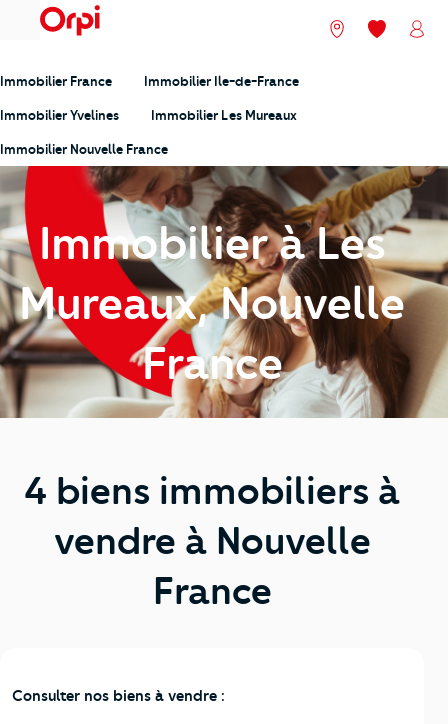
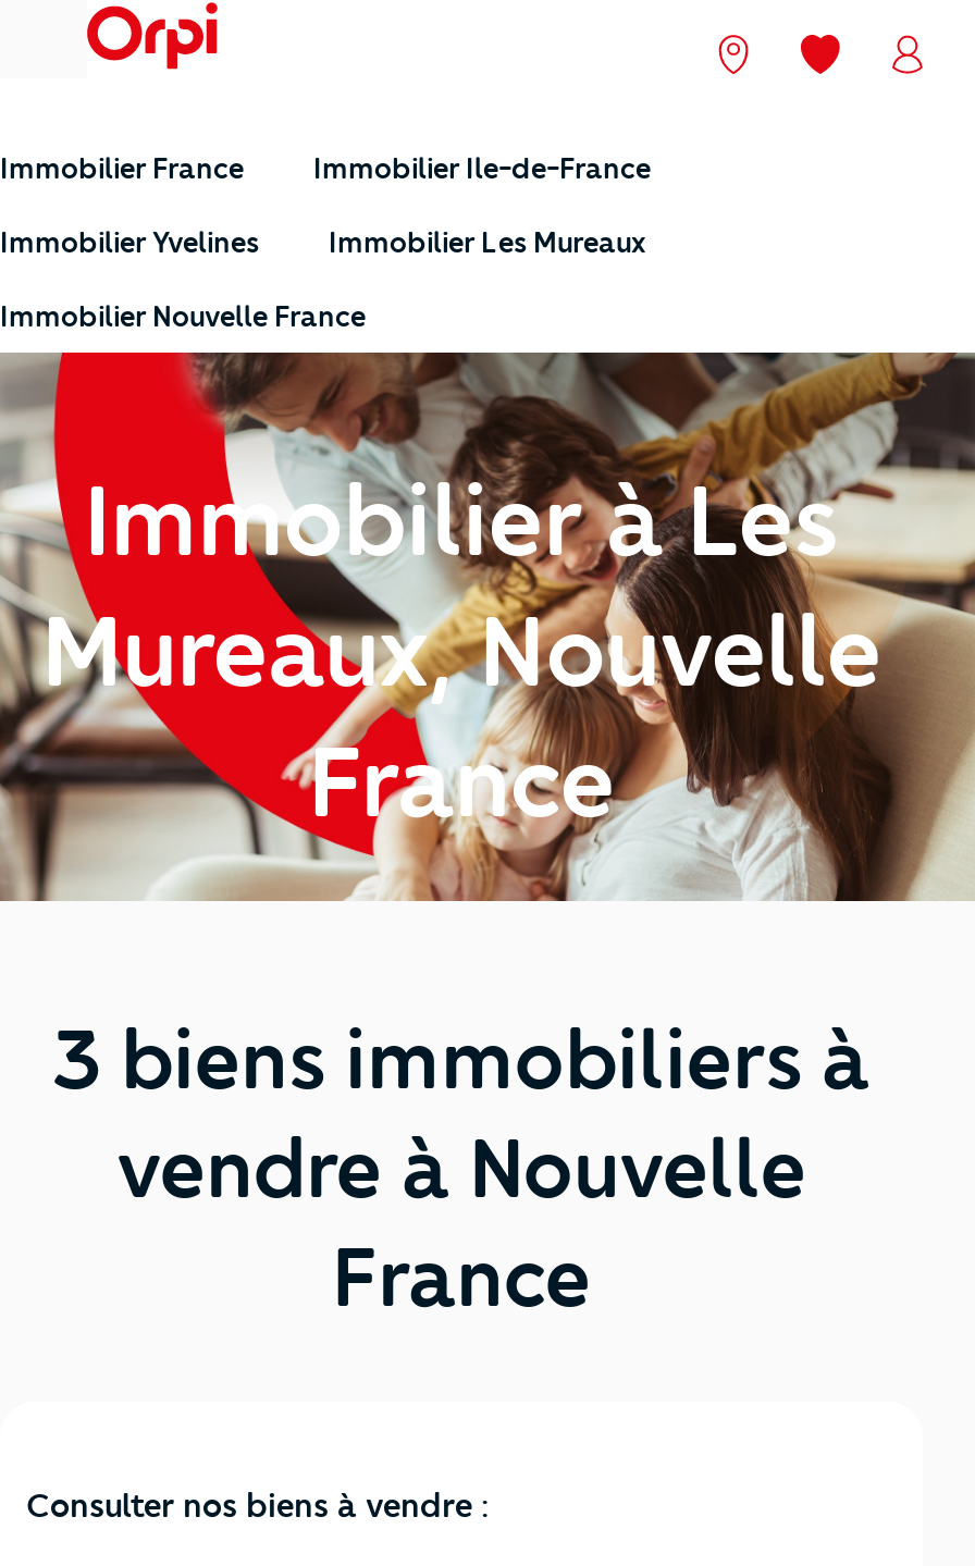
- 4 biens immobiliers à
+ 3 biens immobiliers à
